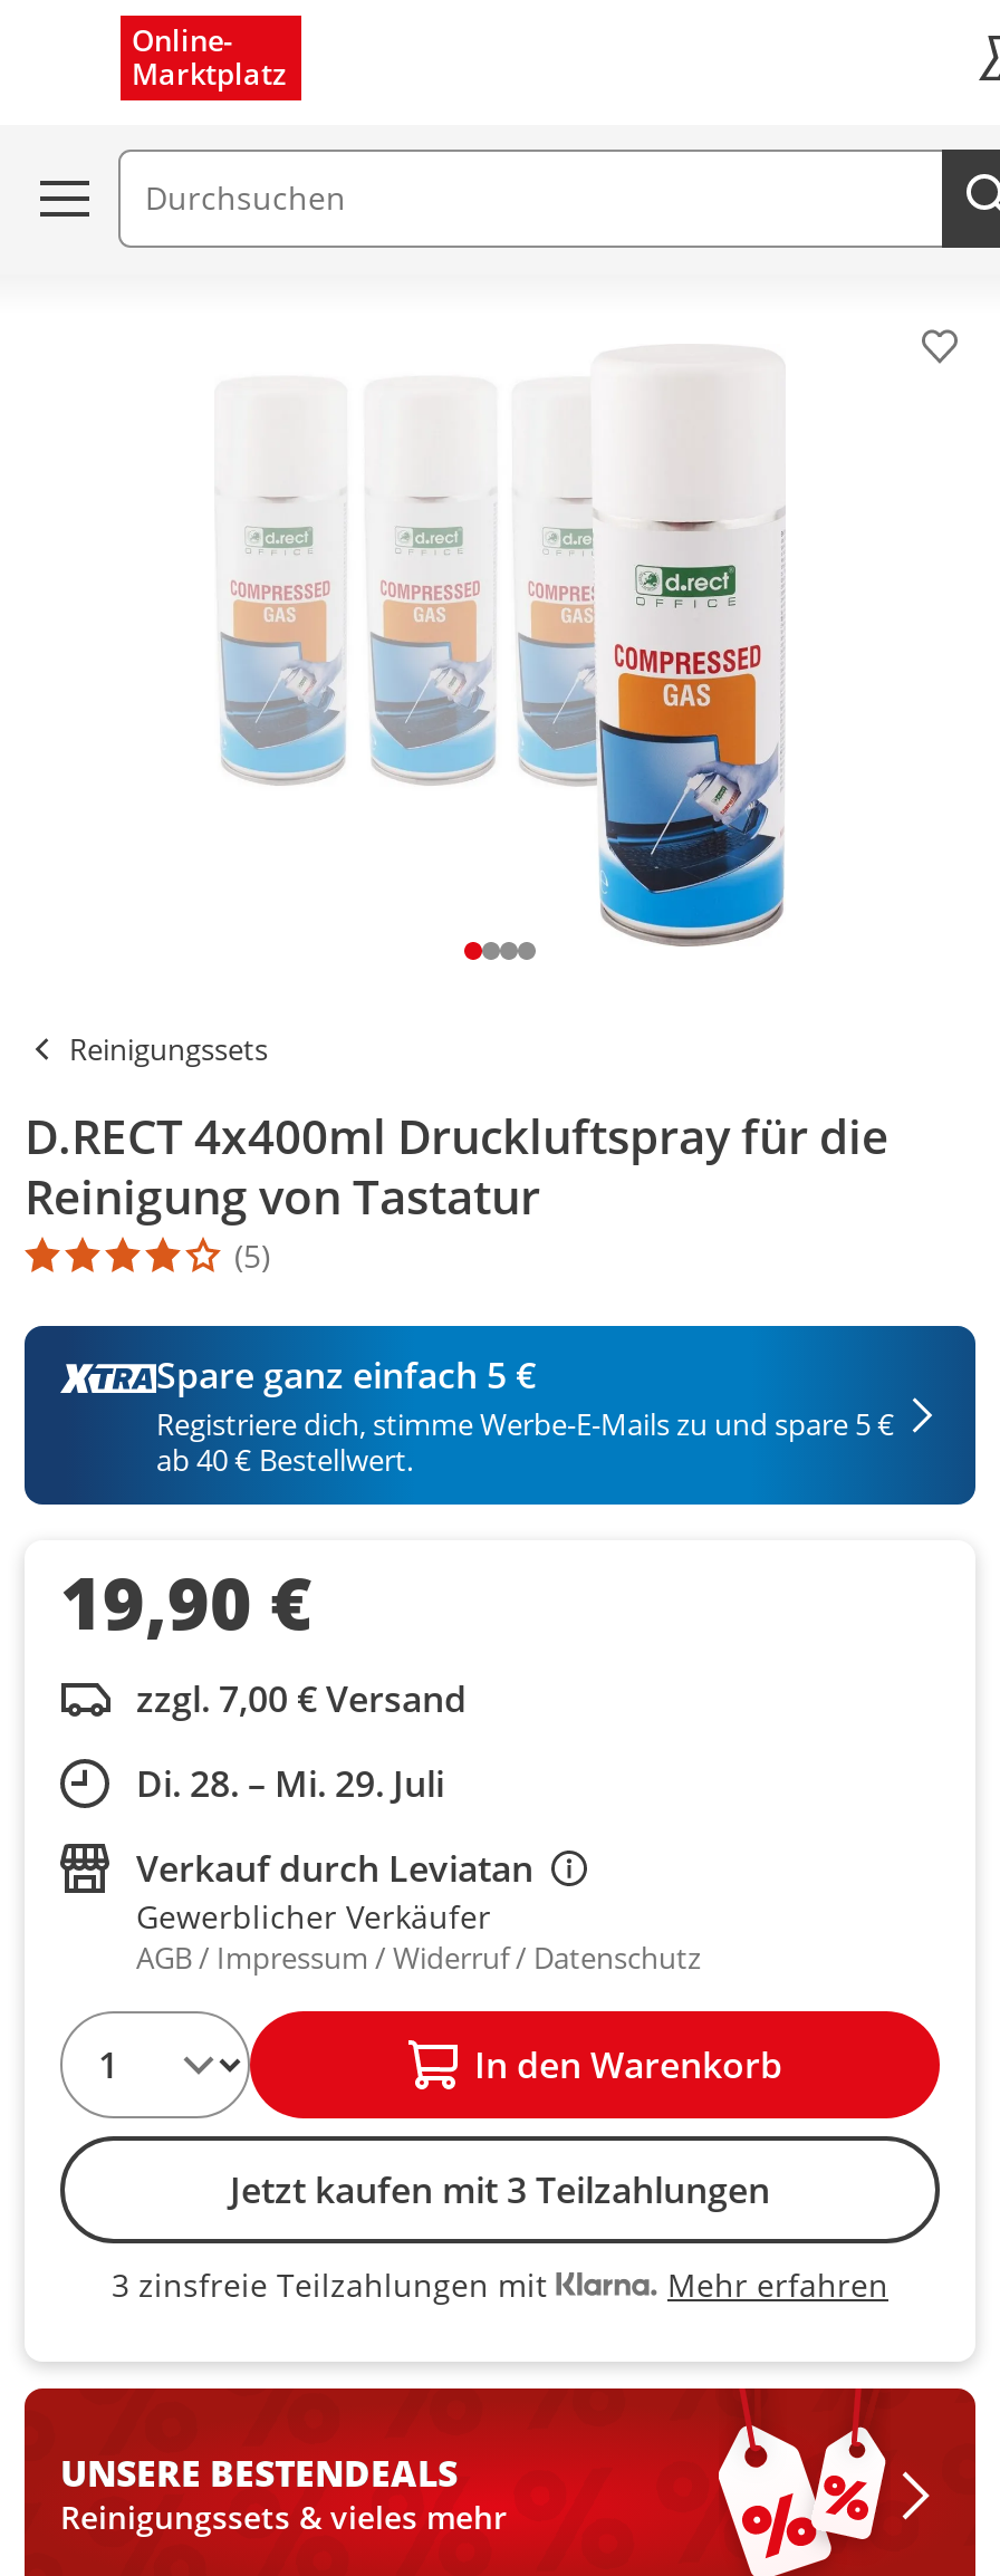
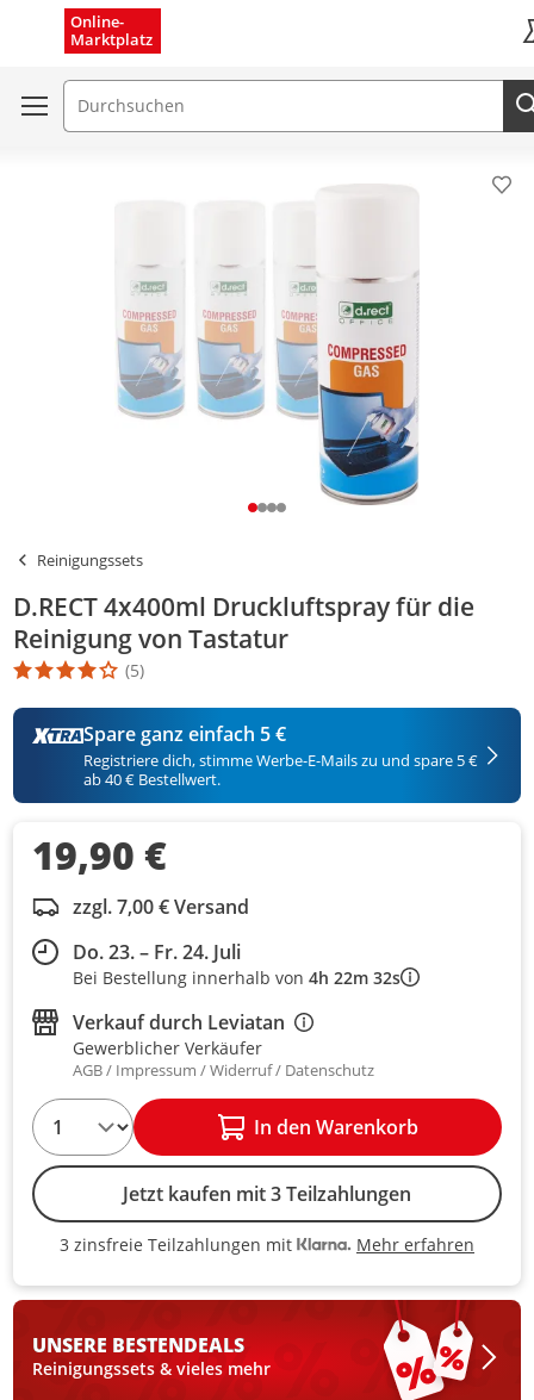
- Di. 28. – Mi. 29. Juli
+ Do. 23. – Fr. 24. Juli
+ Bei Bestellung innerhalb von 4h 22m 32s
